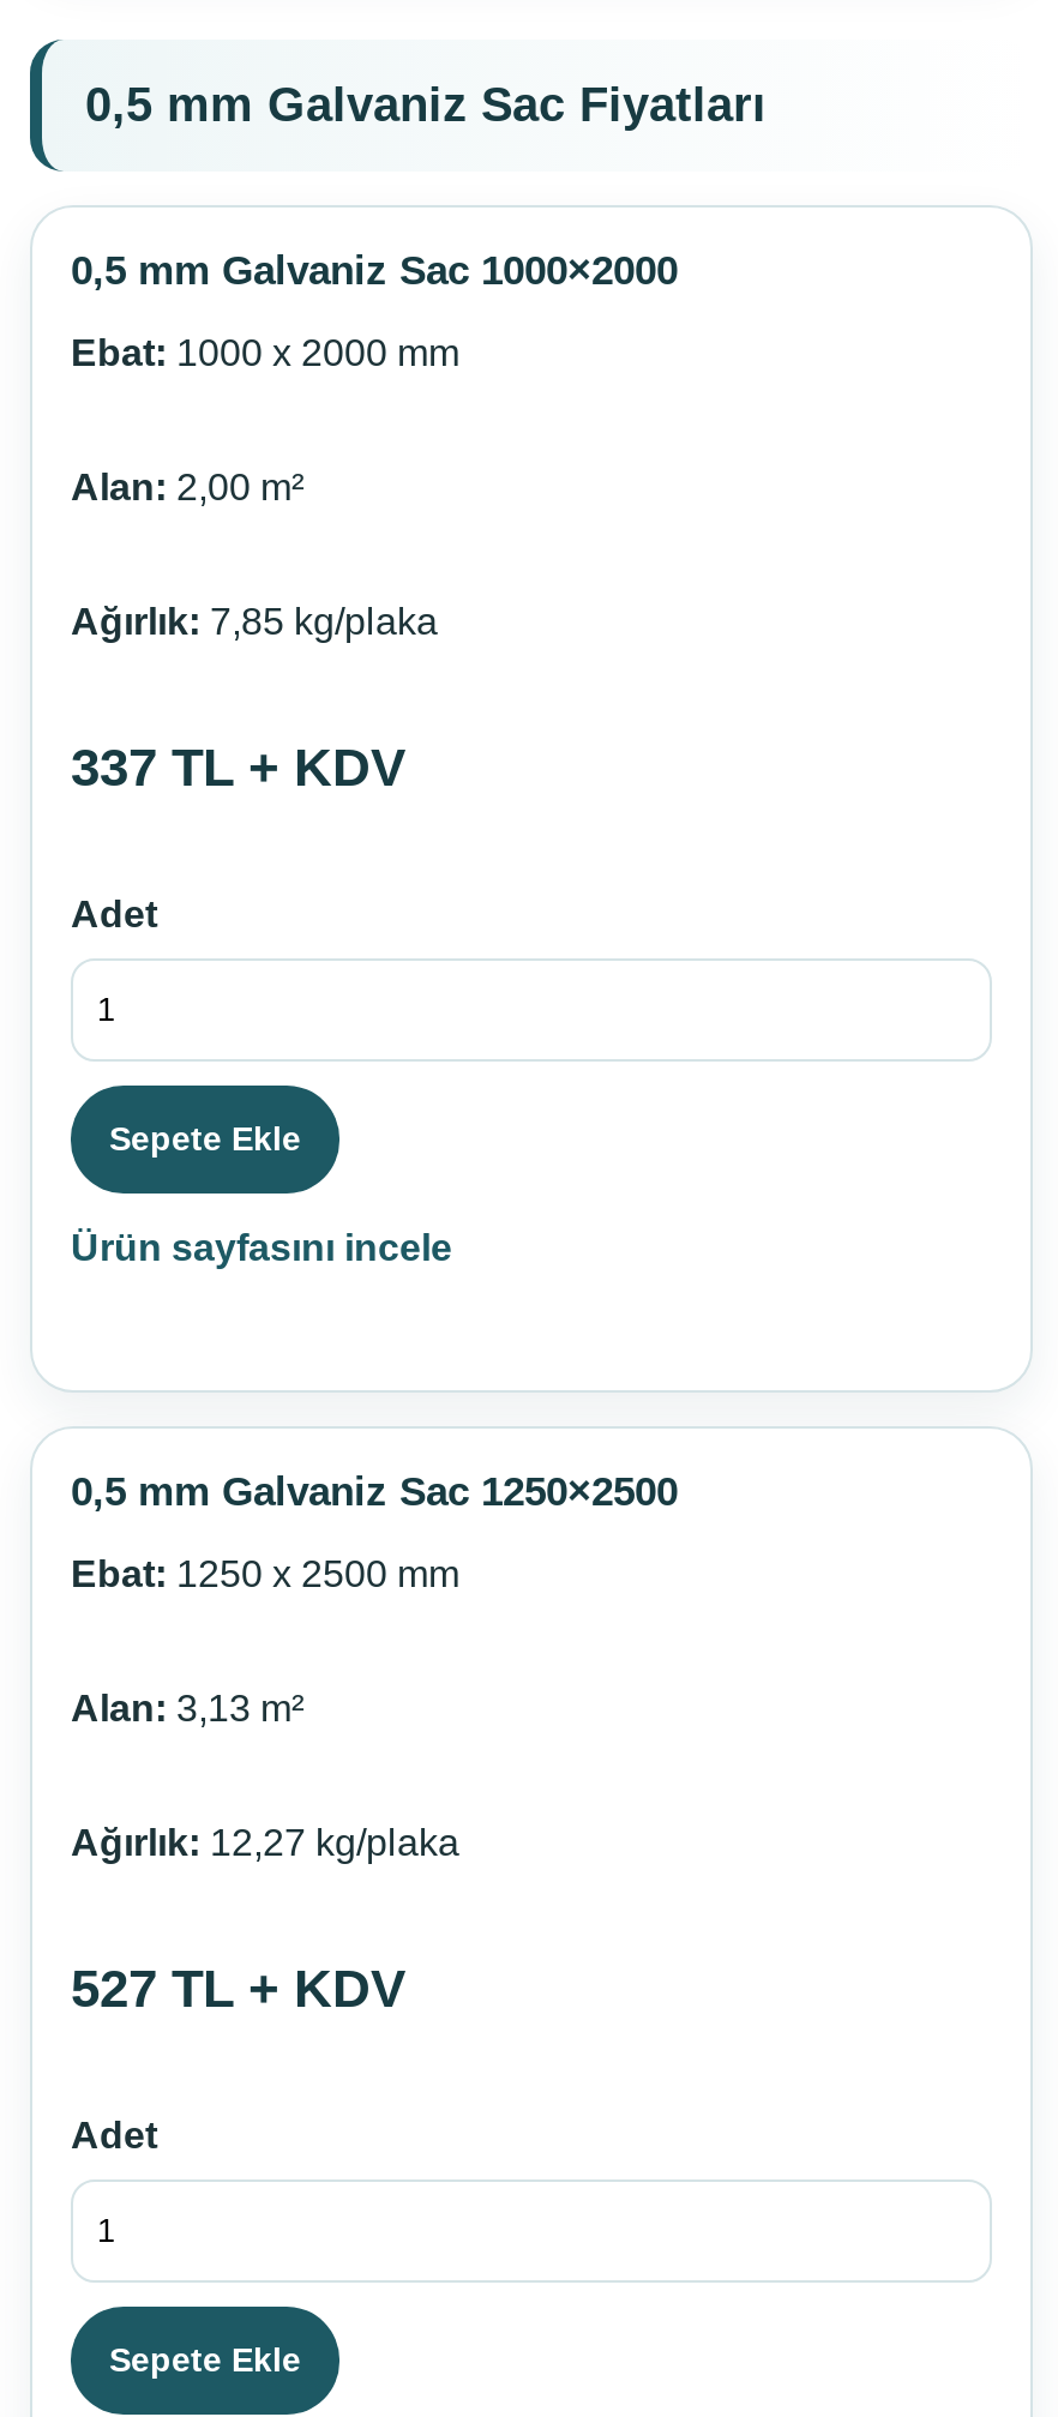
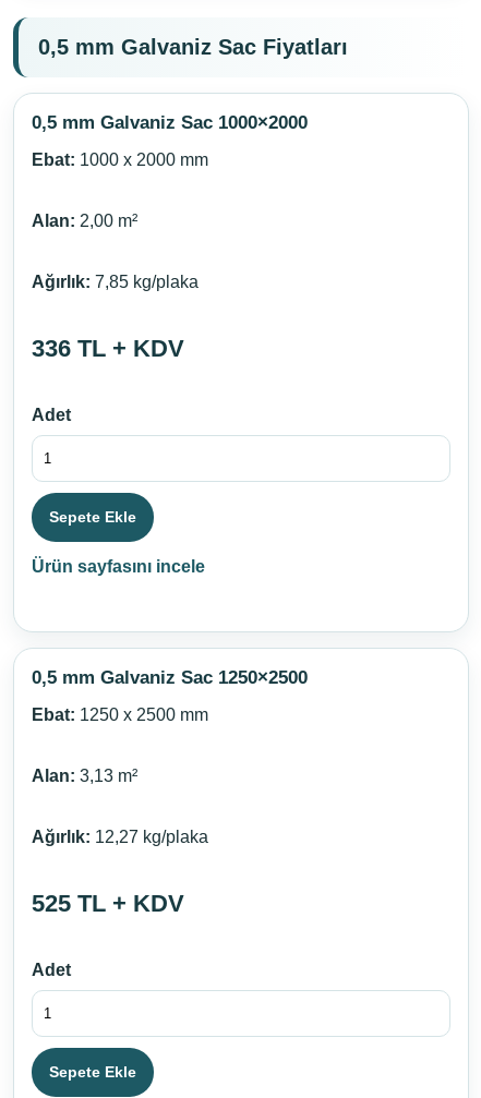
- 337 TL + KDV
+ 336 TL + KDV

- 527 TL + KDV
+ 525 TL + KDV
